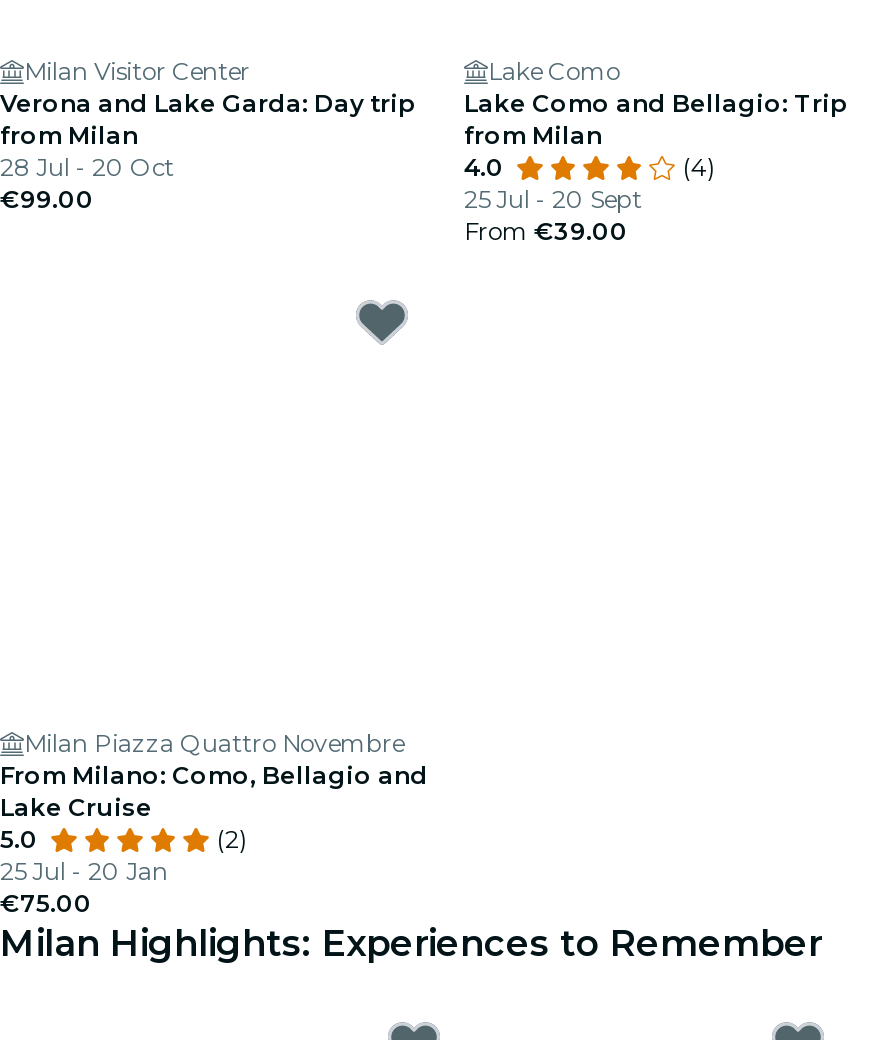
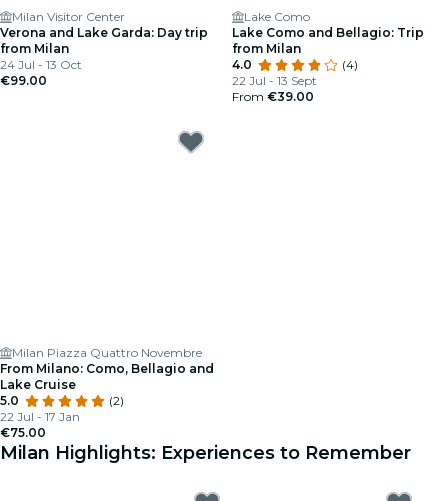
- 28 Jul - 20 Oct
+ 24 Jul - 13 Oct

- 25 Jul - 20 Sept
+ 22 Jul - 13 Sept

- 25 Jul - 20 Jan
+ 22 Jul - 17 Jan
